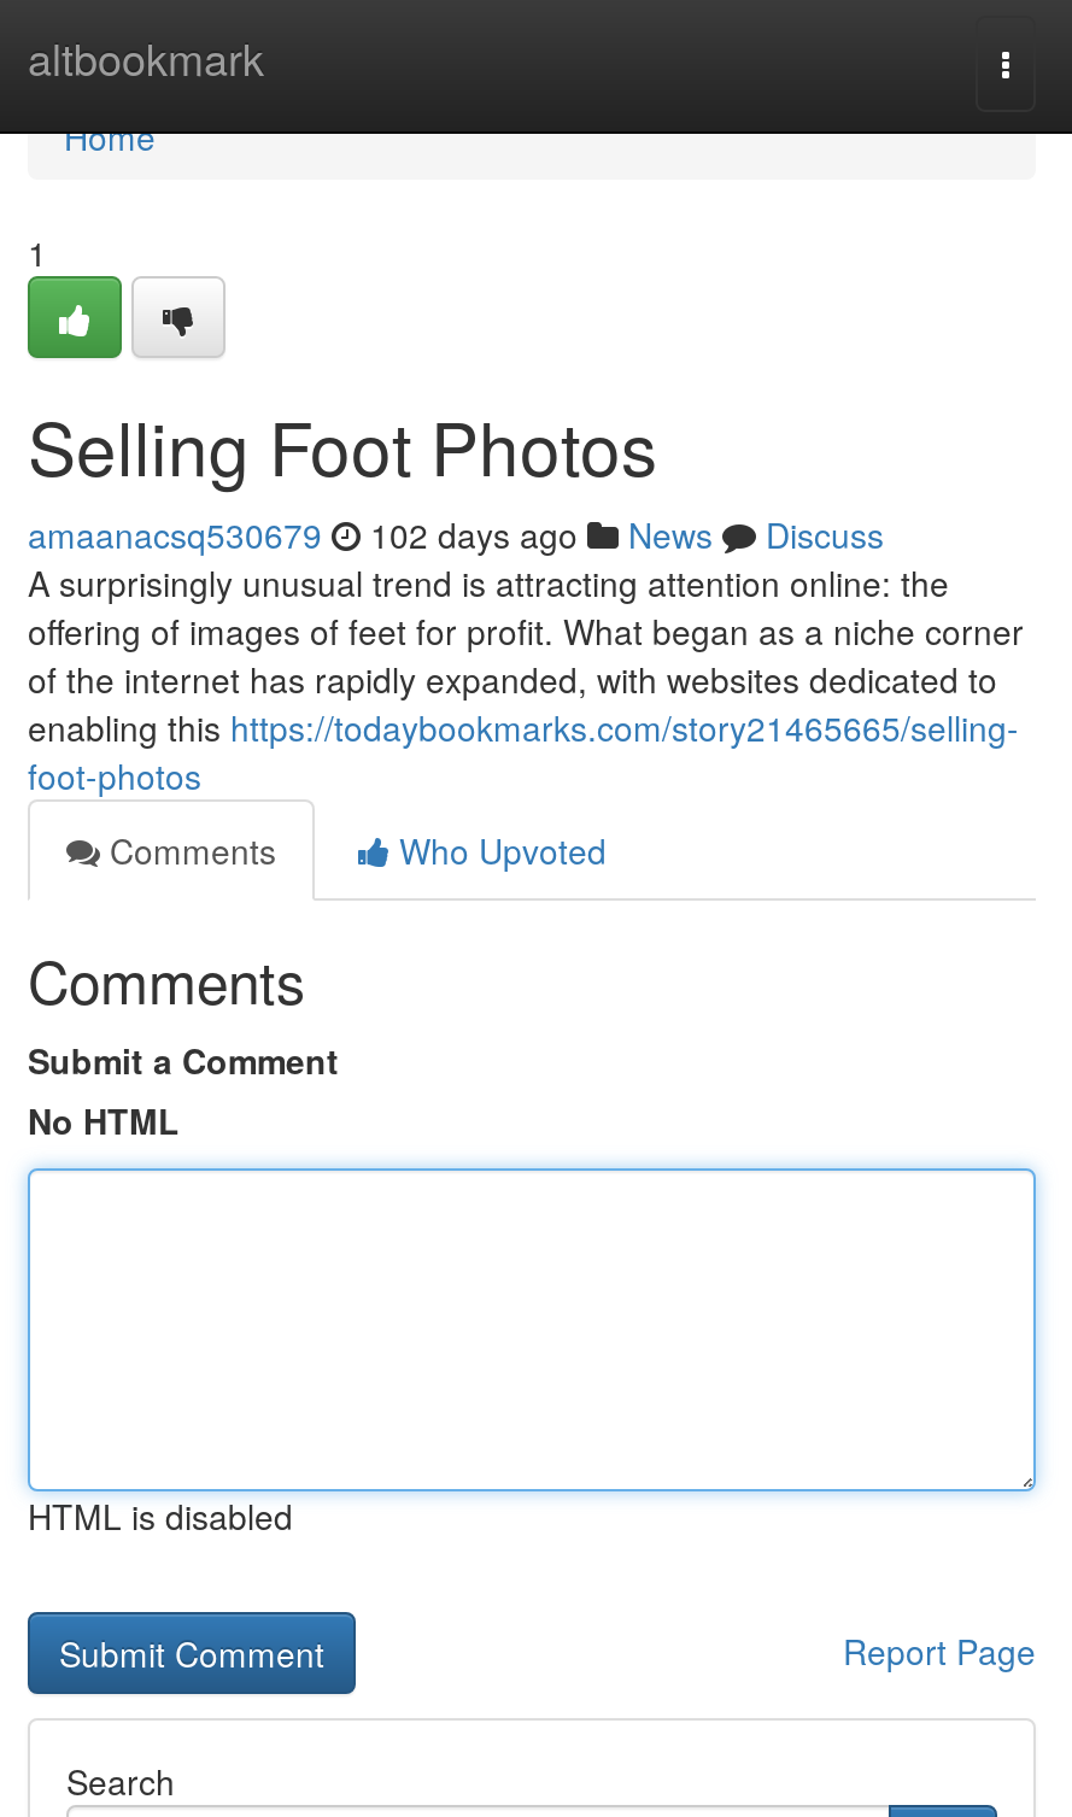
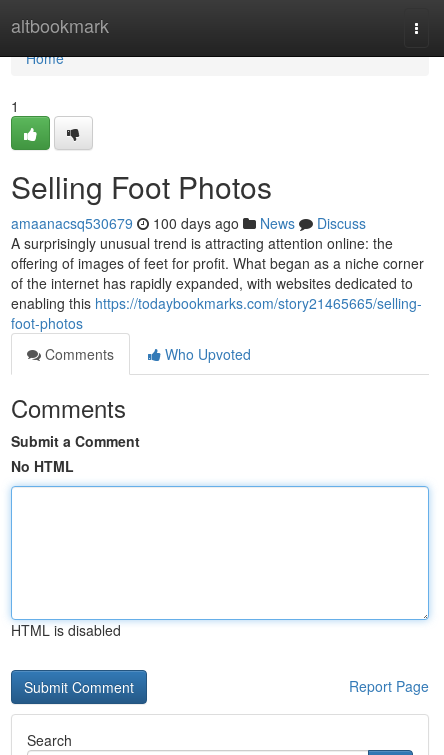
- amaanacsq530679 102 days ago News Discuss
+ amaanacsq530679 100 days ago News Discuss
